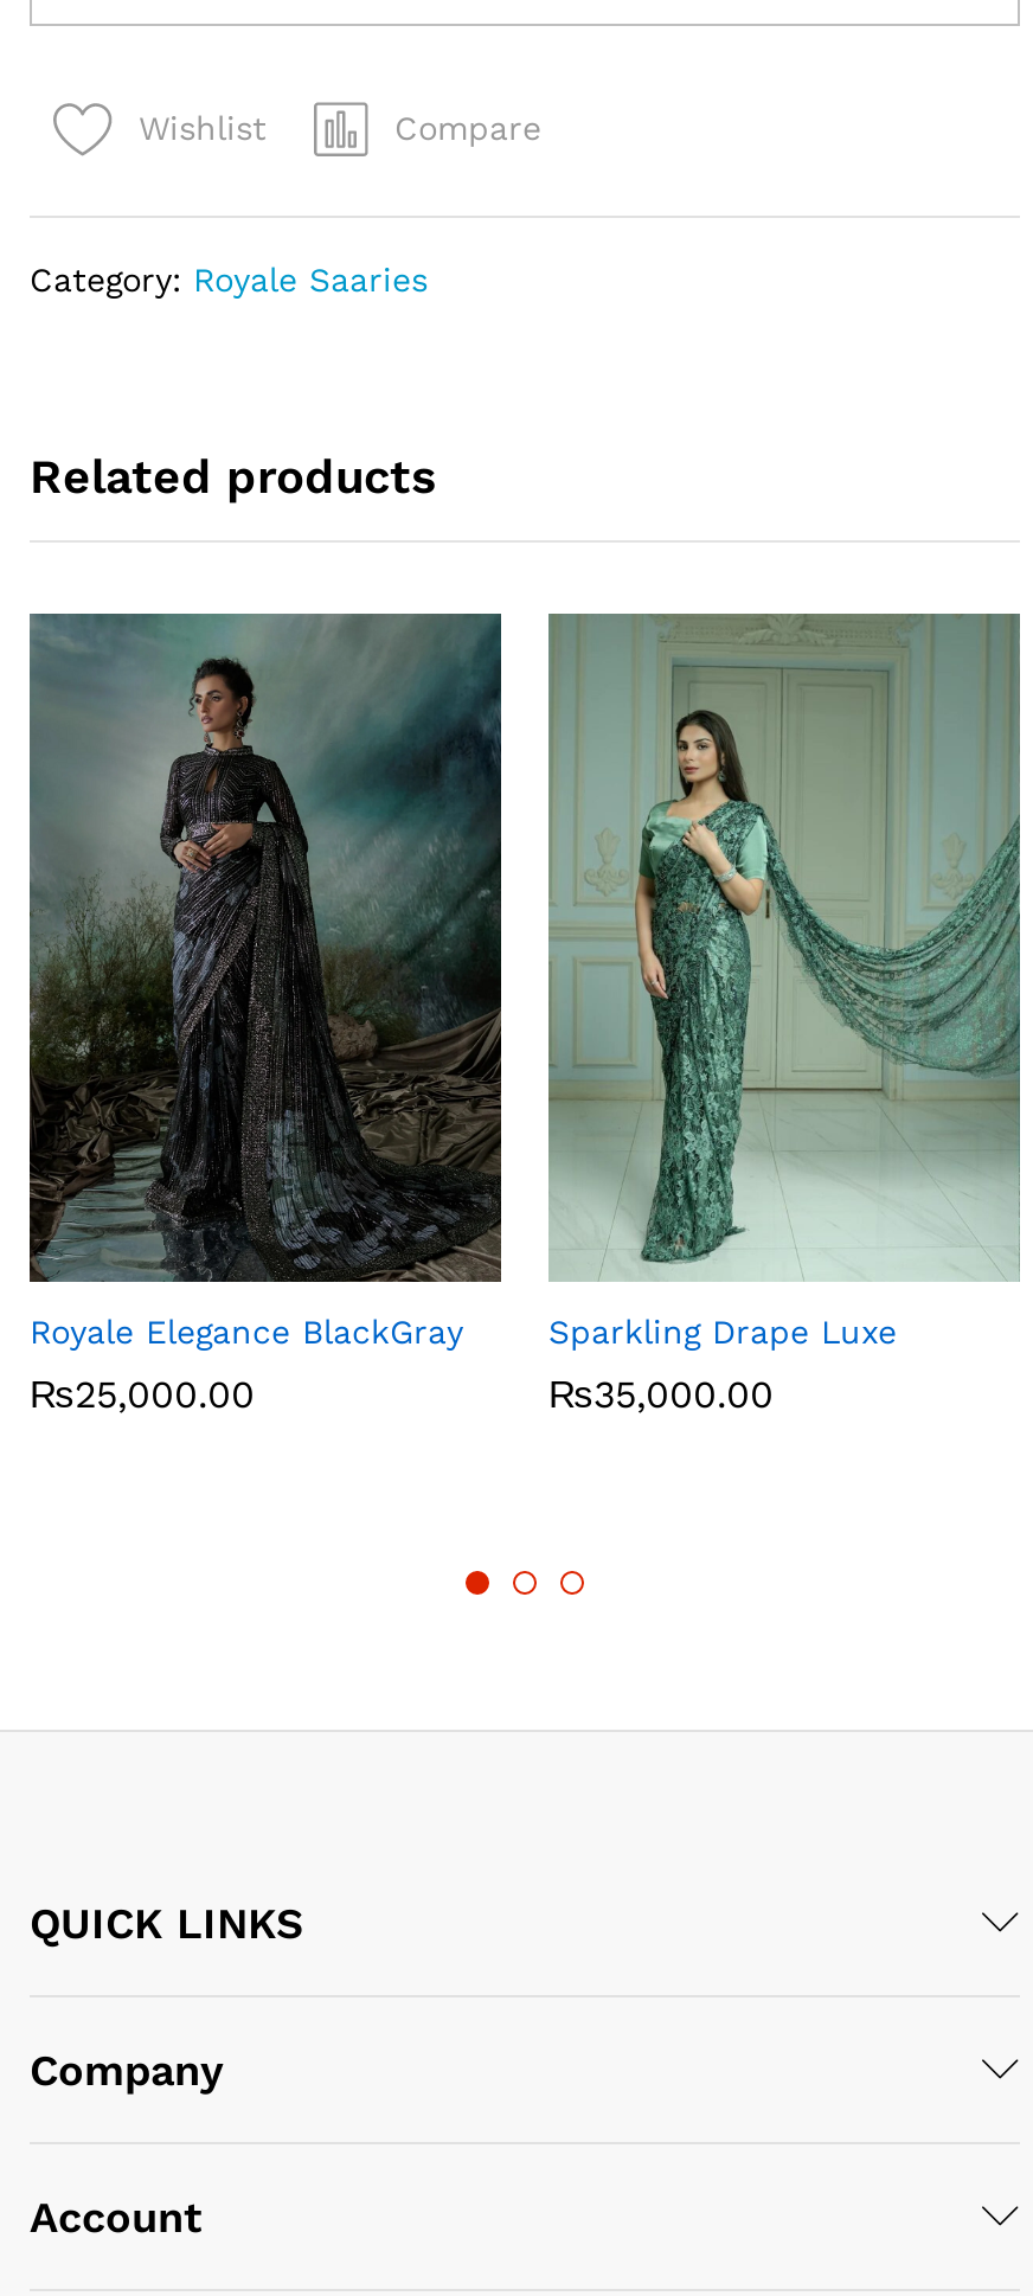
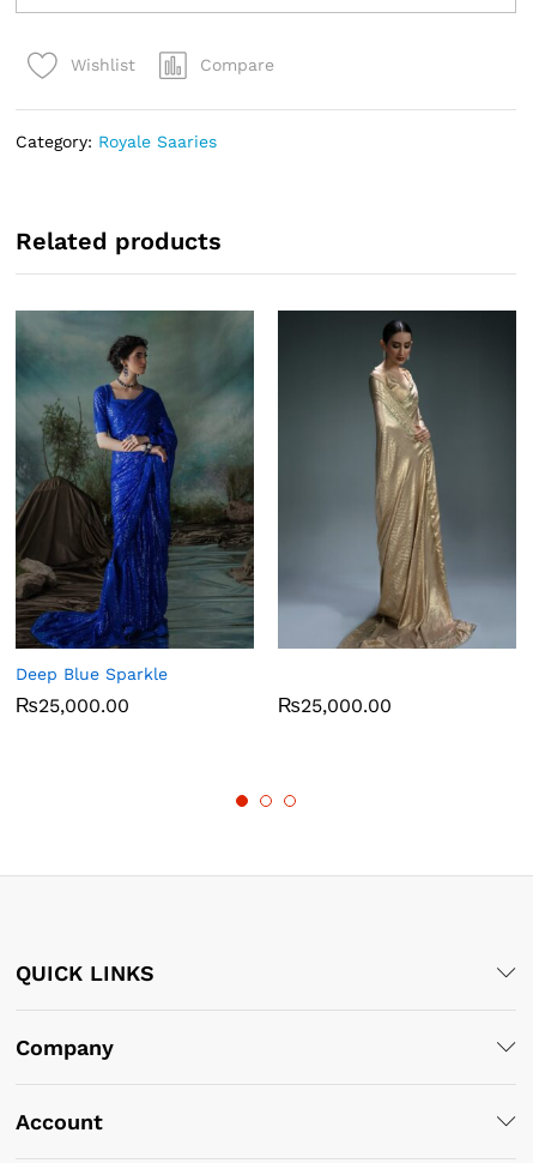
- [image]
- Royale Elegance BlackGray
+ [image]
+ Deep Blue Sparkle

- [image]
- Sparkling Drape Luxe
- ₨35,000.00
+ [image]
+ ₨25,000.00
